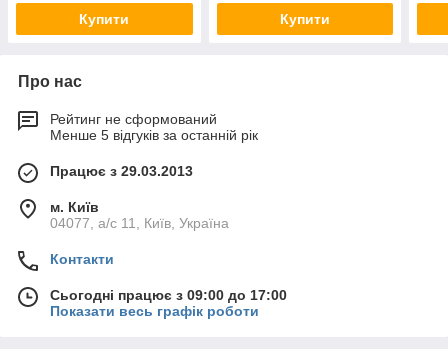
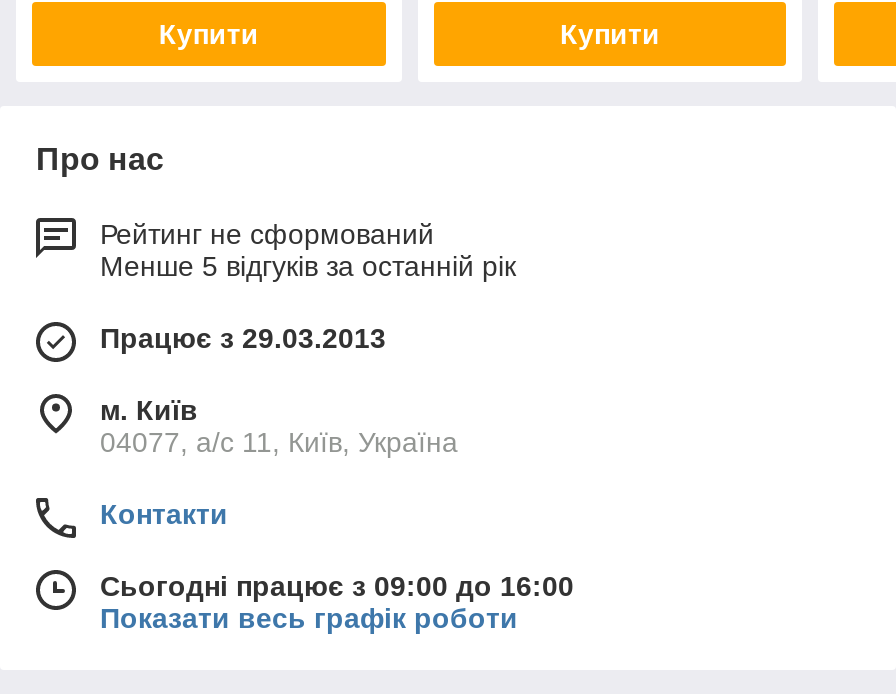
- Сьогодні працює з 09:00 до 17:00
+ Сьогодні працює з 09:00 до 16:00
